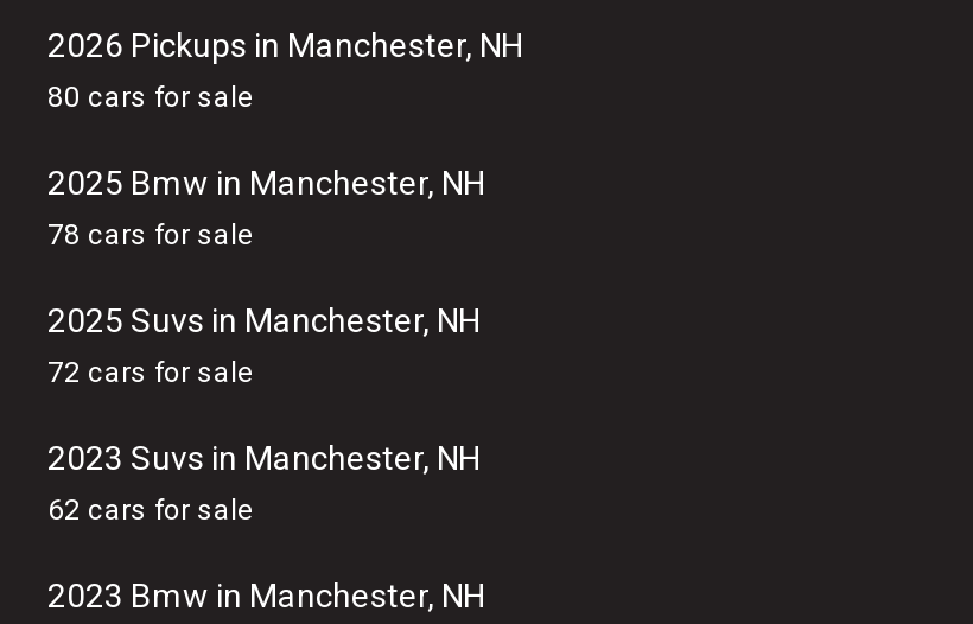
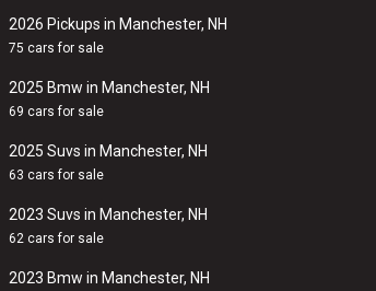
- 80 cars for sale
+ 75 cars for sale

- 78 cars for sale
+ 69 cars for sale

- 72 cars for sale
+ 63 cars for sale
